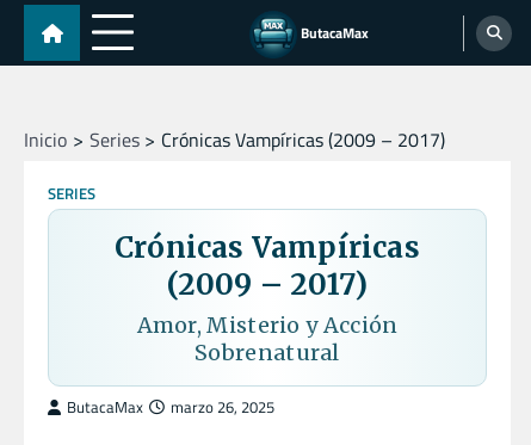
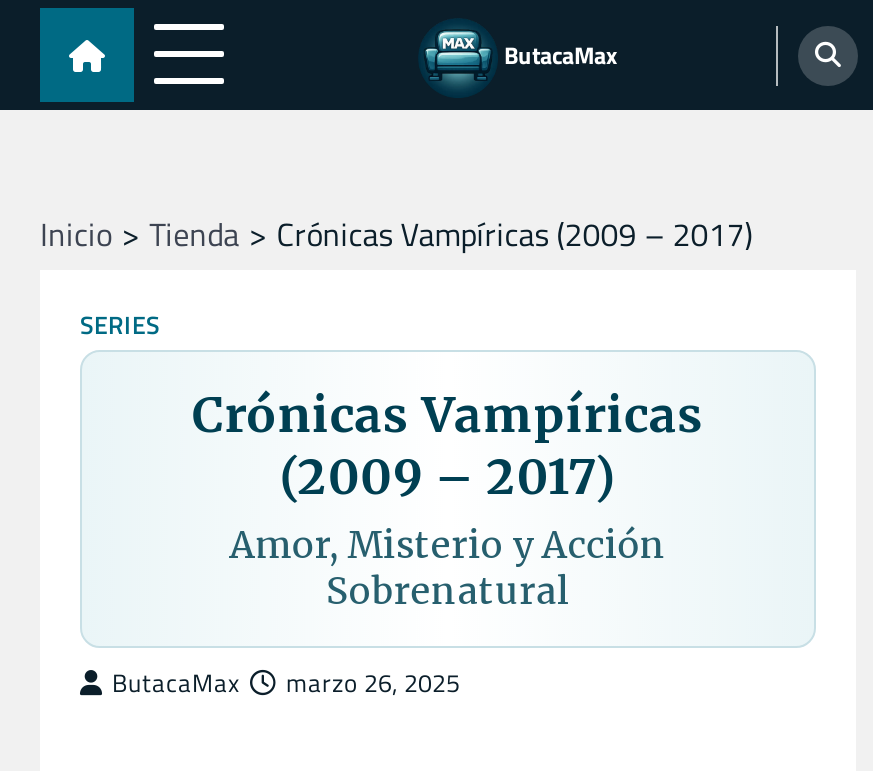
- Series
+ Tienda
